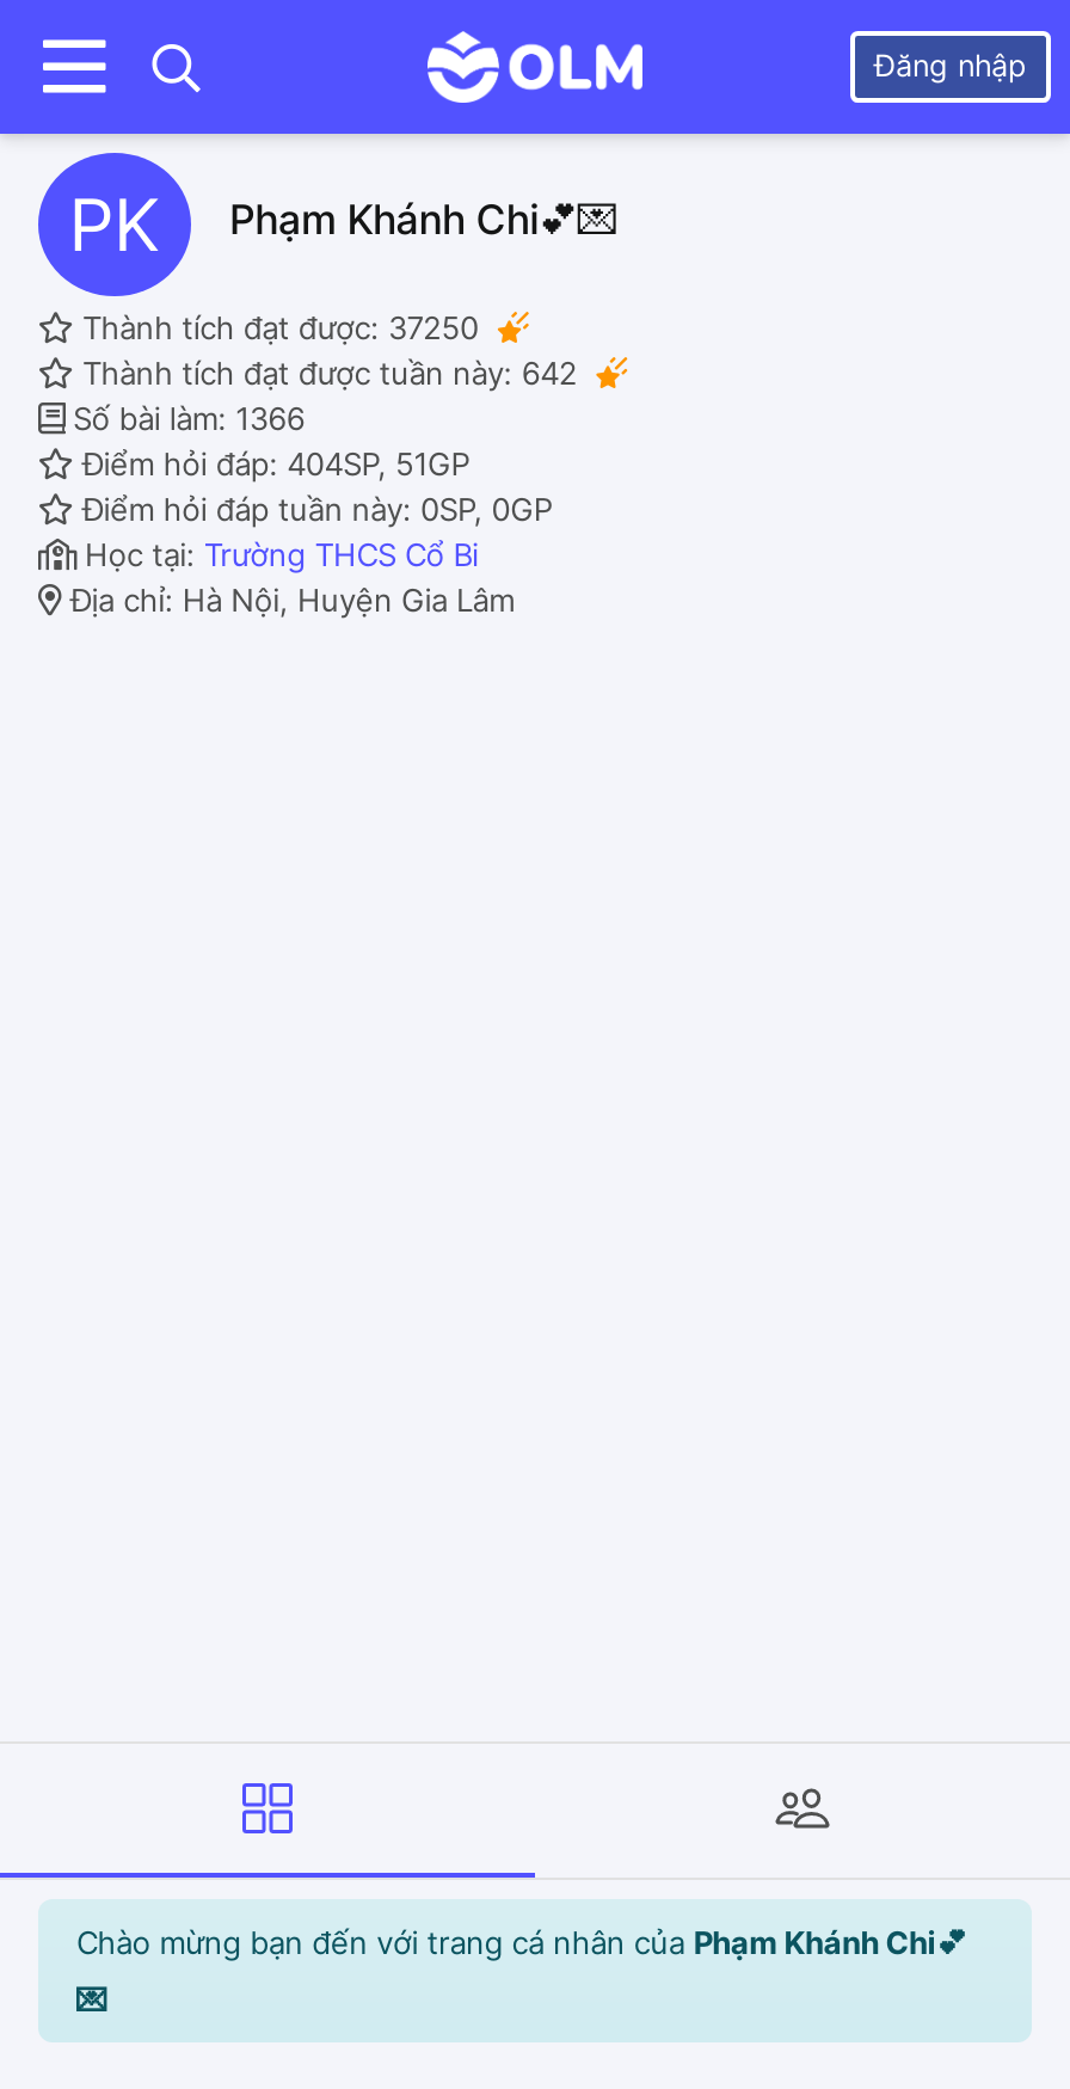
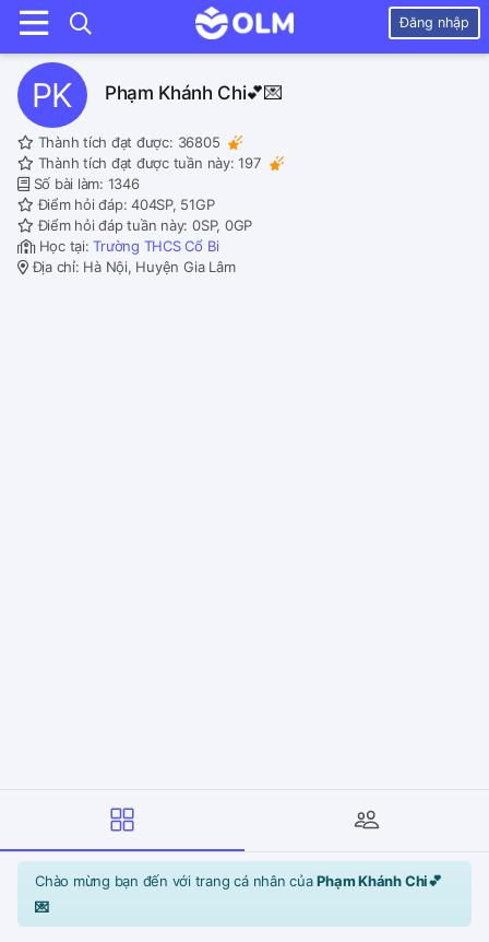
- Thành tích đạt được: 37250
+ Thành tích đạt được: 36805

- Thành tích đạt được tuần này: 642
+ Thành tích đạt được tuần này: 197

- Số bài làm: 1366
+ Số bài làm: 1346
